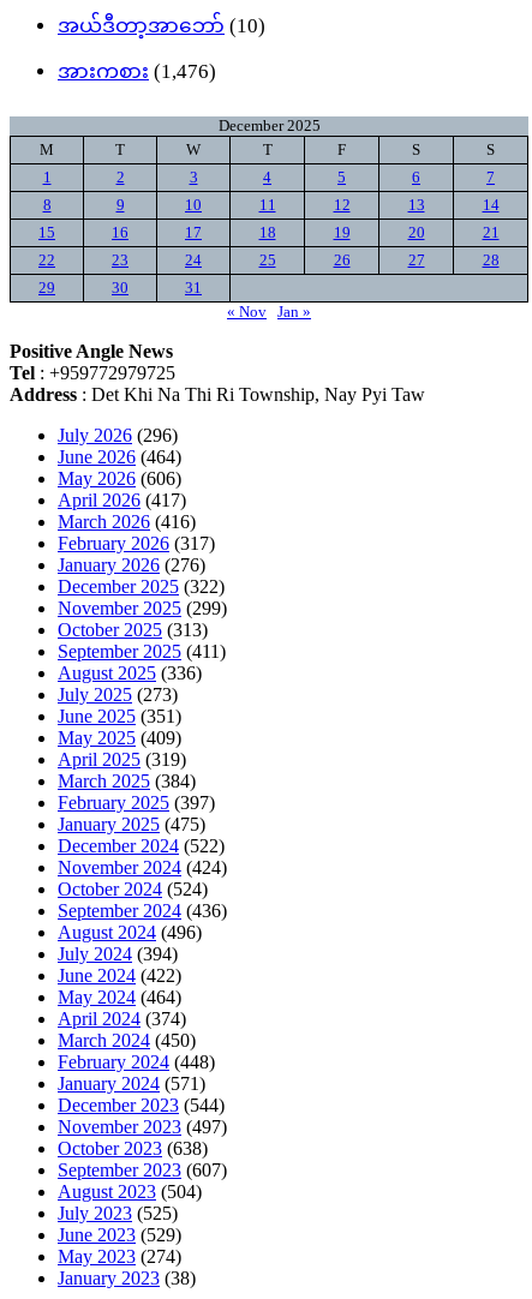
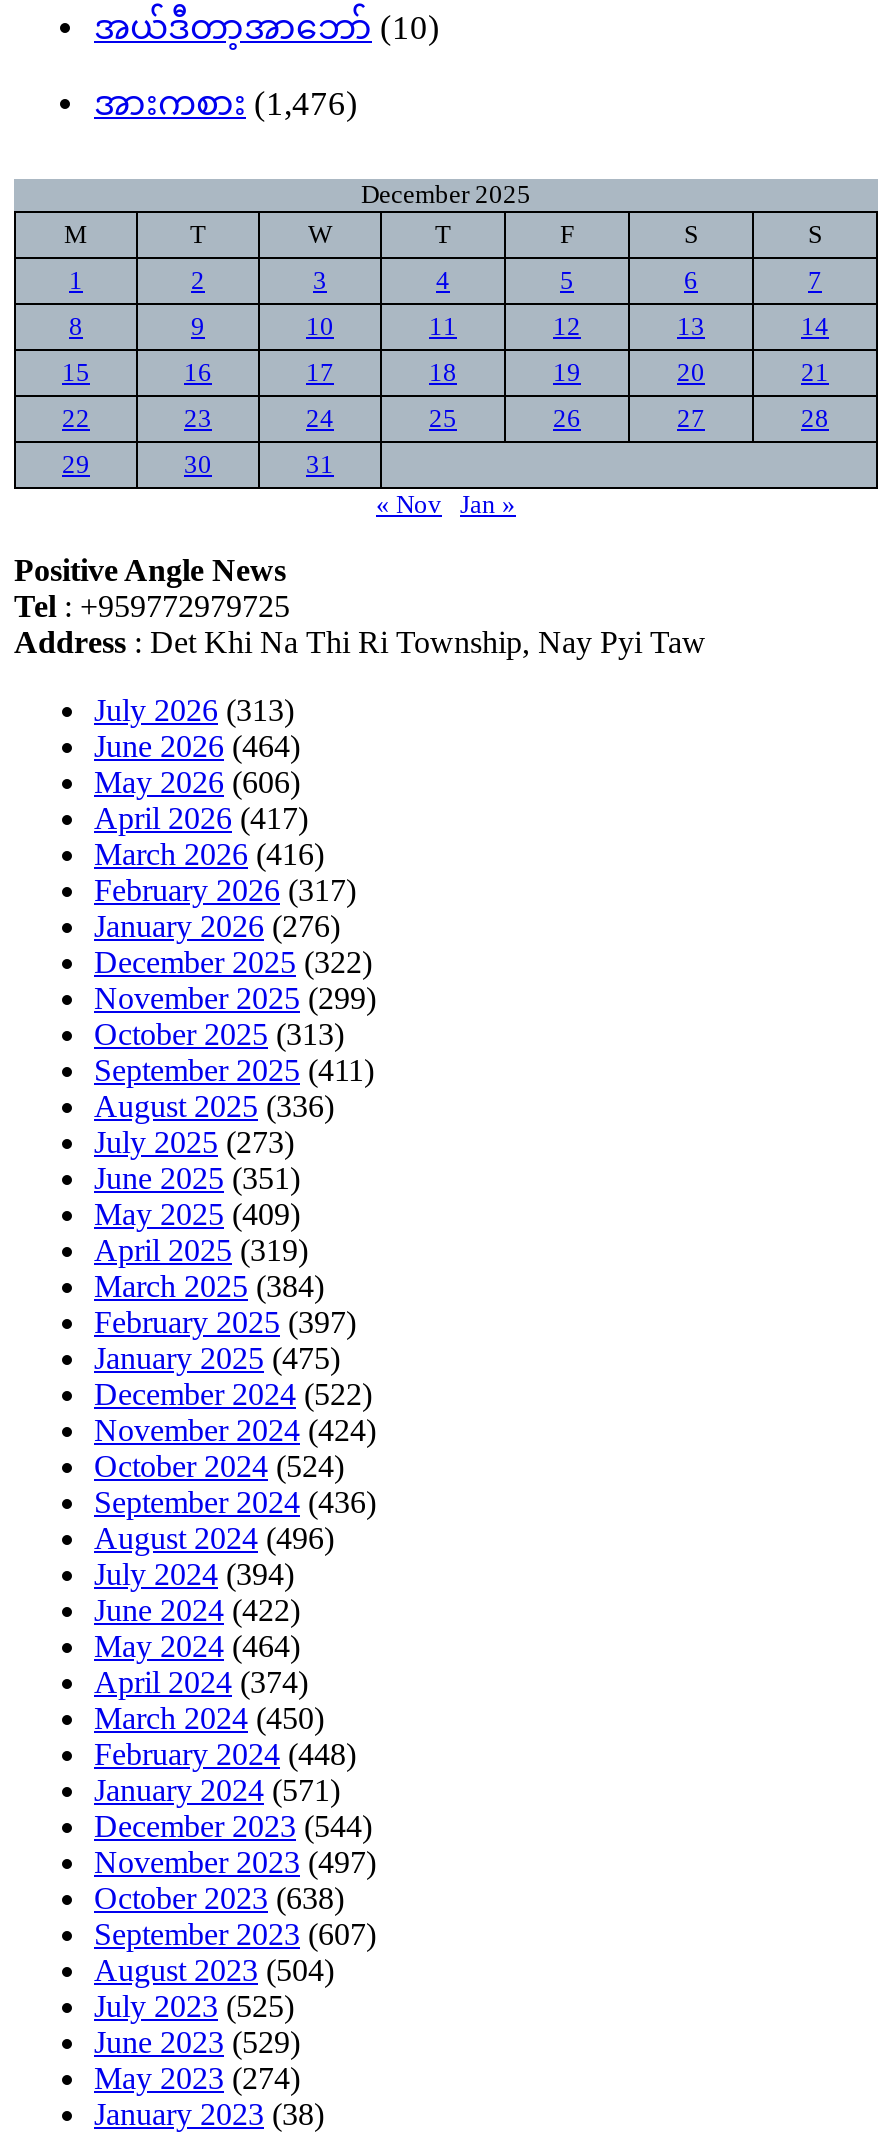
- July 2026 (296)
+ July 2026 (313)
